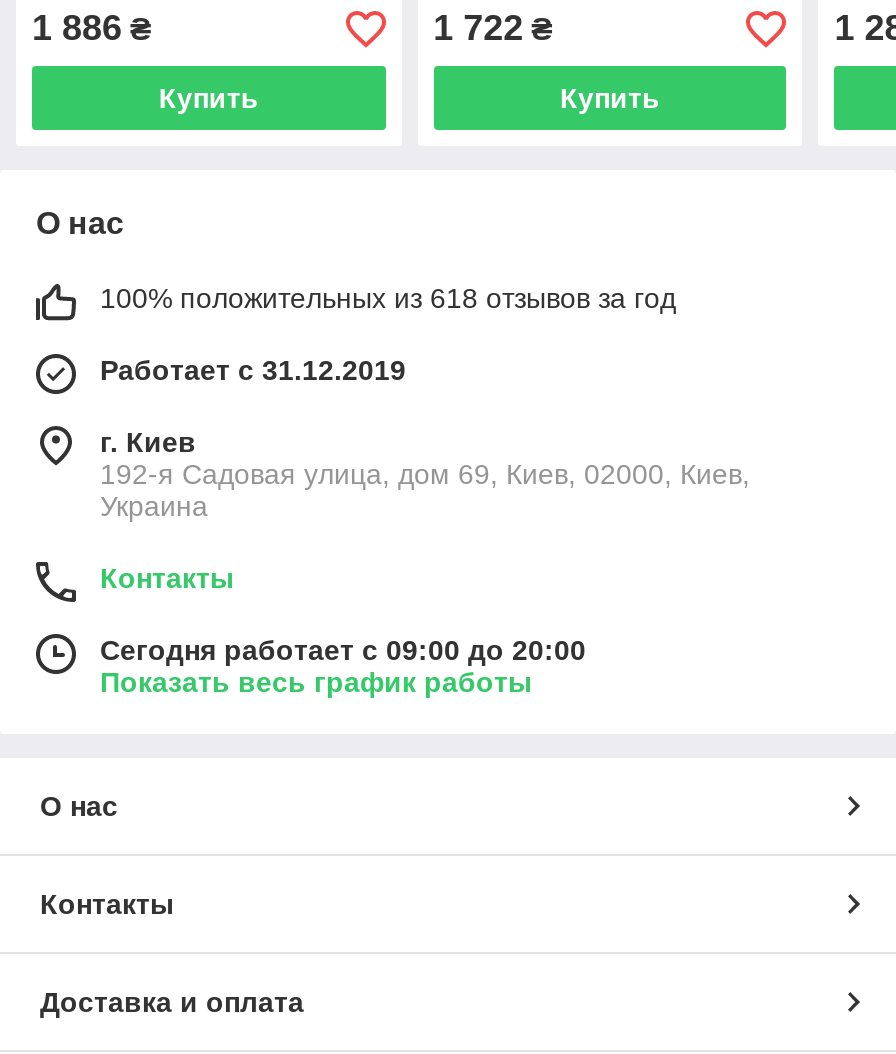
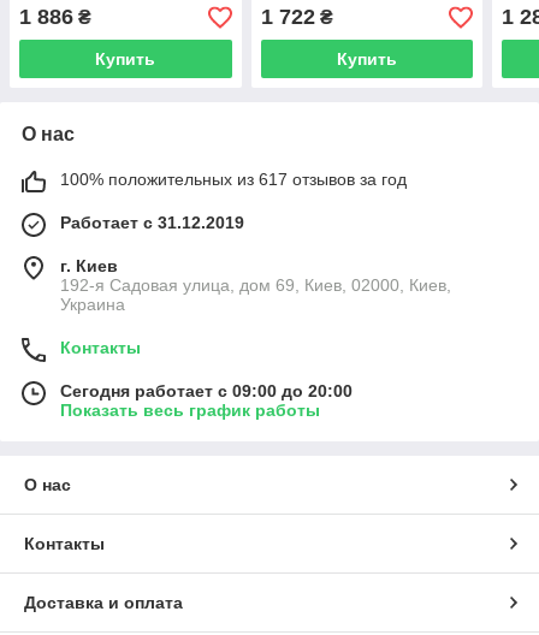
- 100% положительных из 618 отзывов за год
+ 100% положительных из 617 отзывов за год
